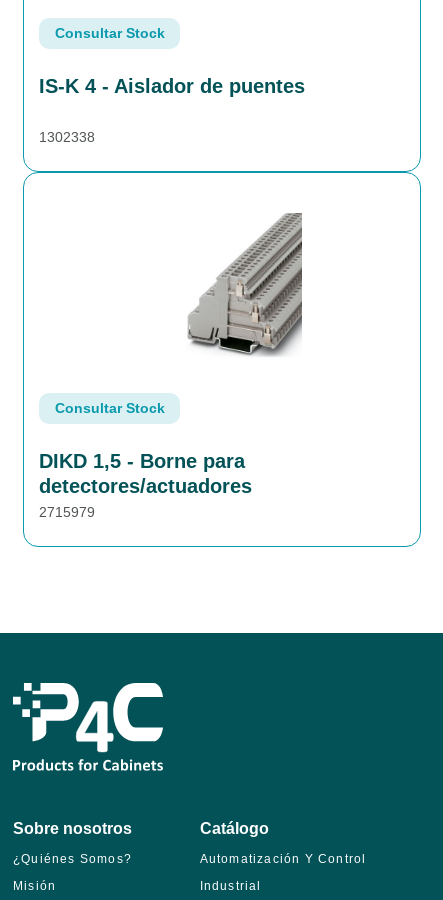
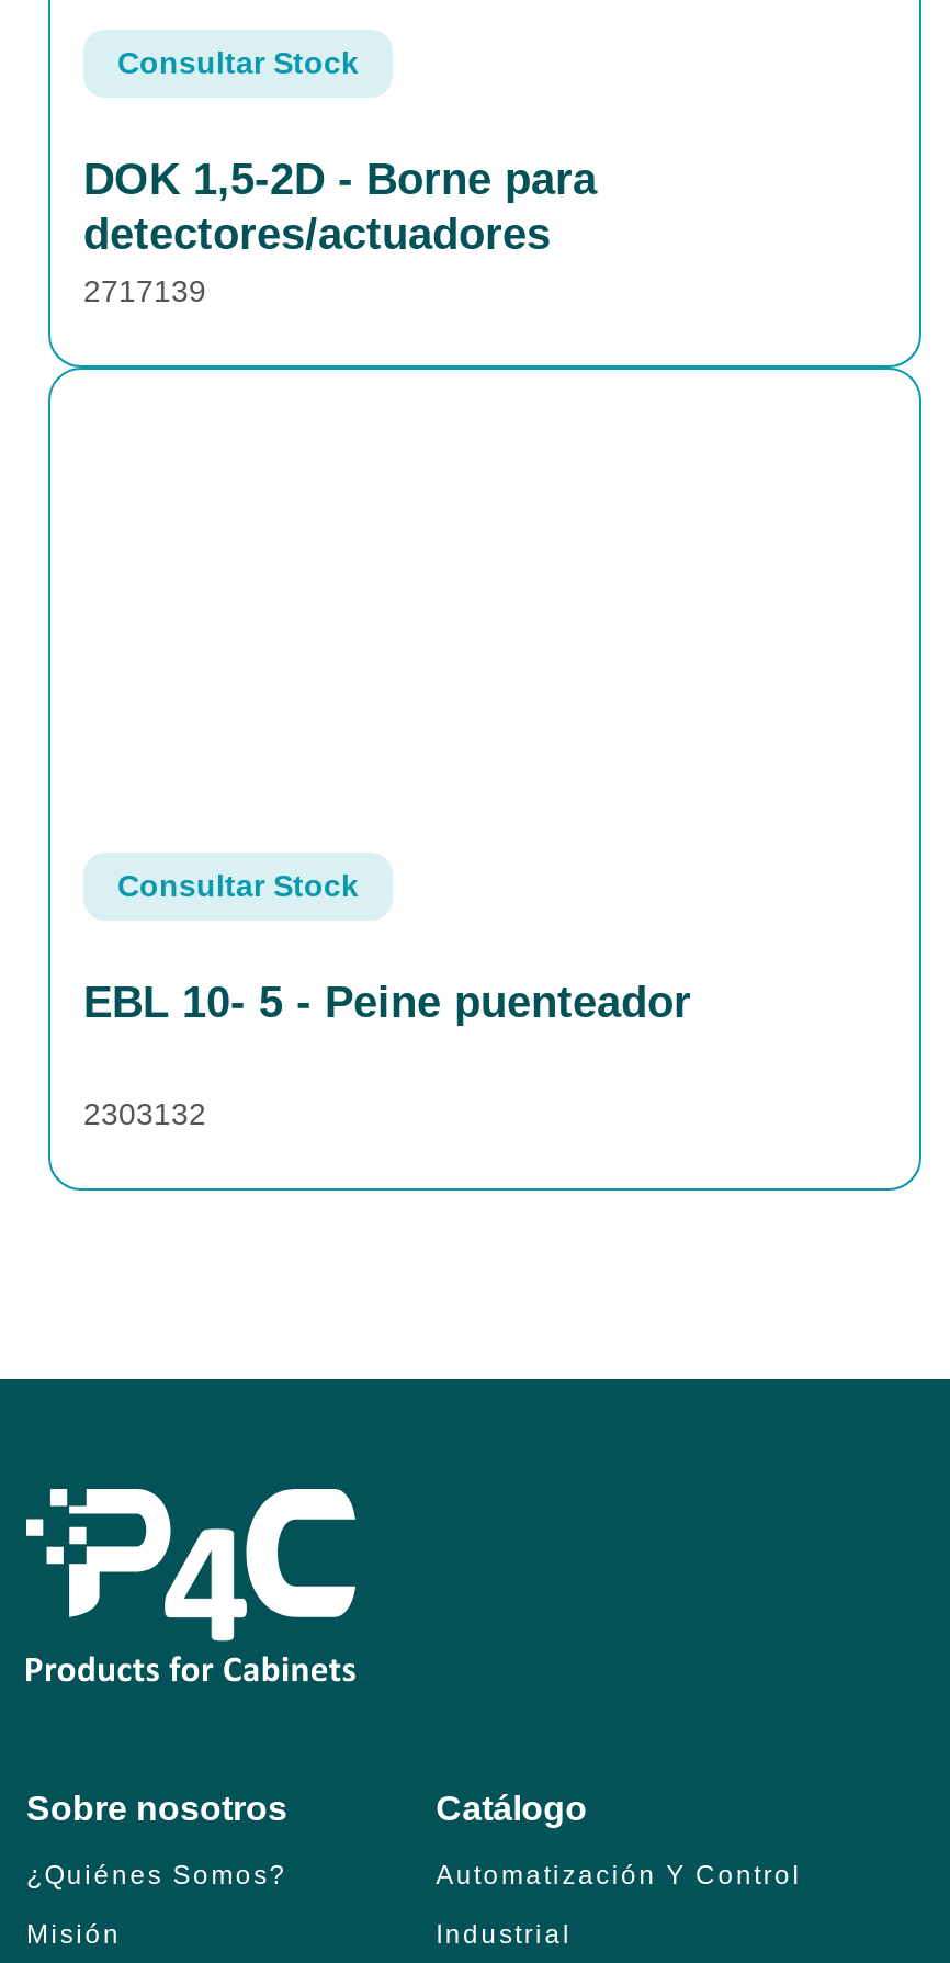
- IS-K 4 - Aislador de puentes
- 1302338
+ DOK 1,5-2D - Borne para
+ 2717139

- [image]

- DIKD 1,5 - Borne para
- 2715979
+ EBL 10- 5 - Peine puenteador
+ 2303132

moved up: detectores/actuadores
